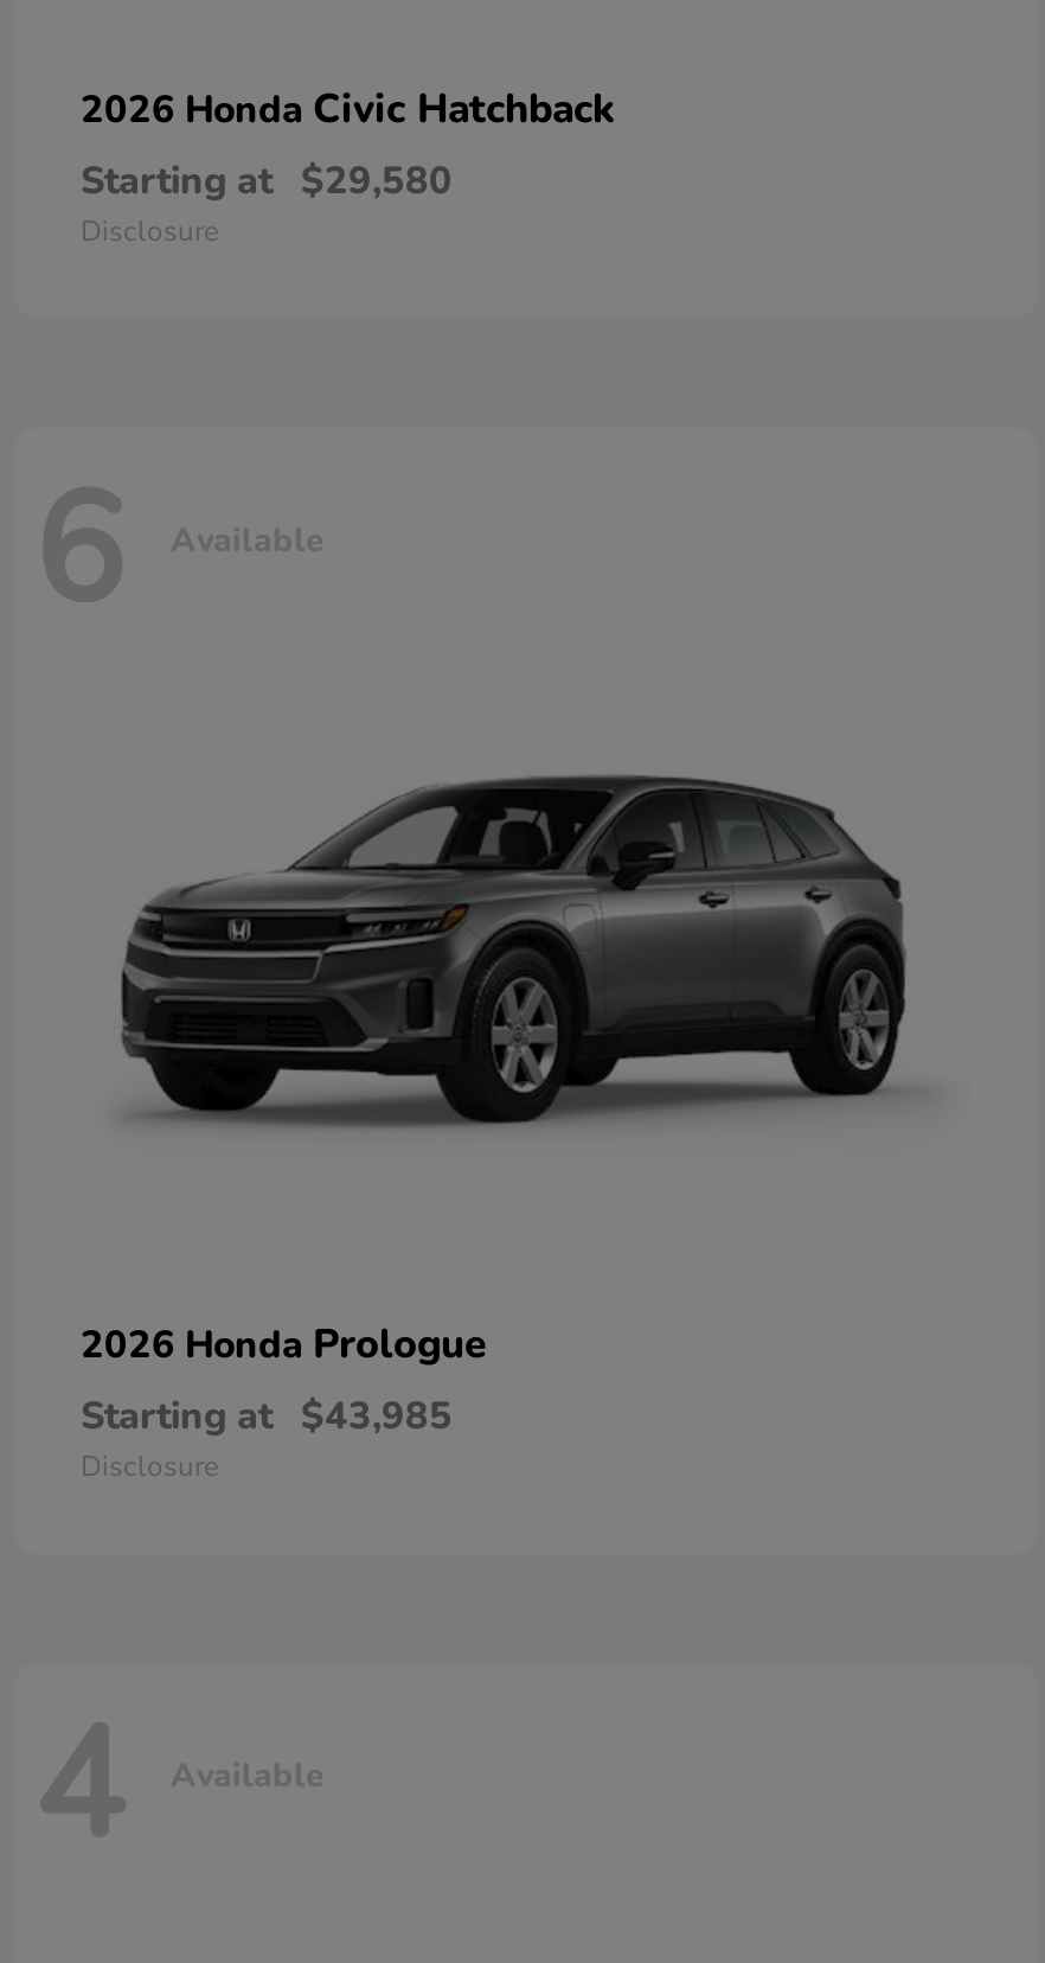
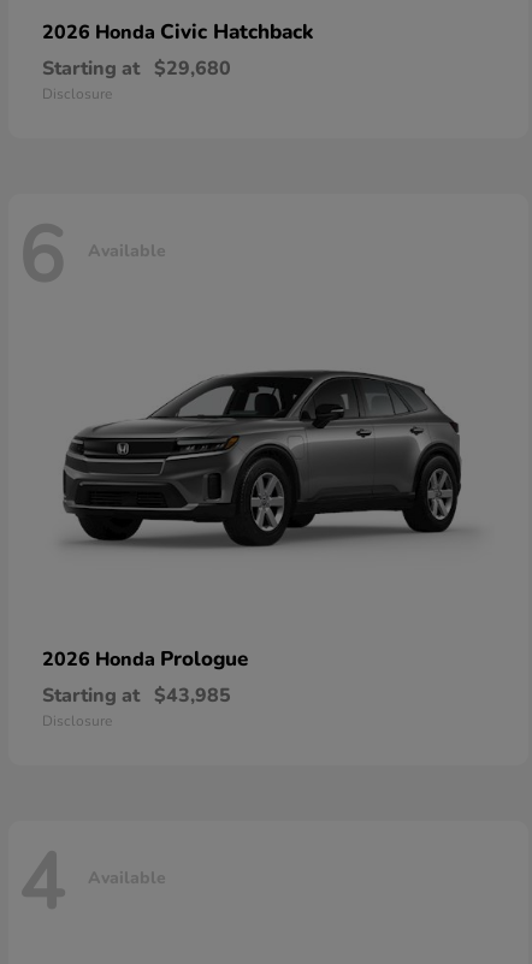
- Starting at $29,580
+ Starting at $29,680
